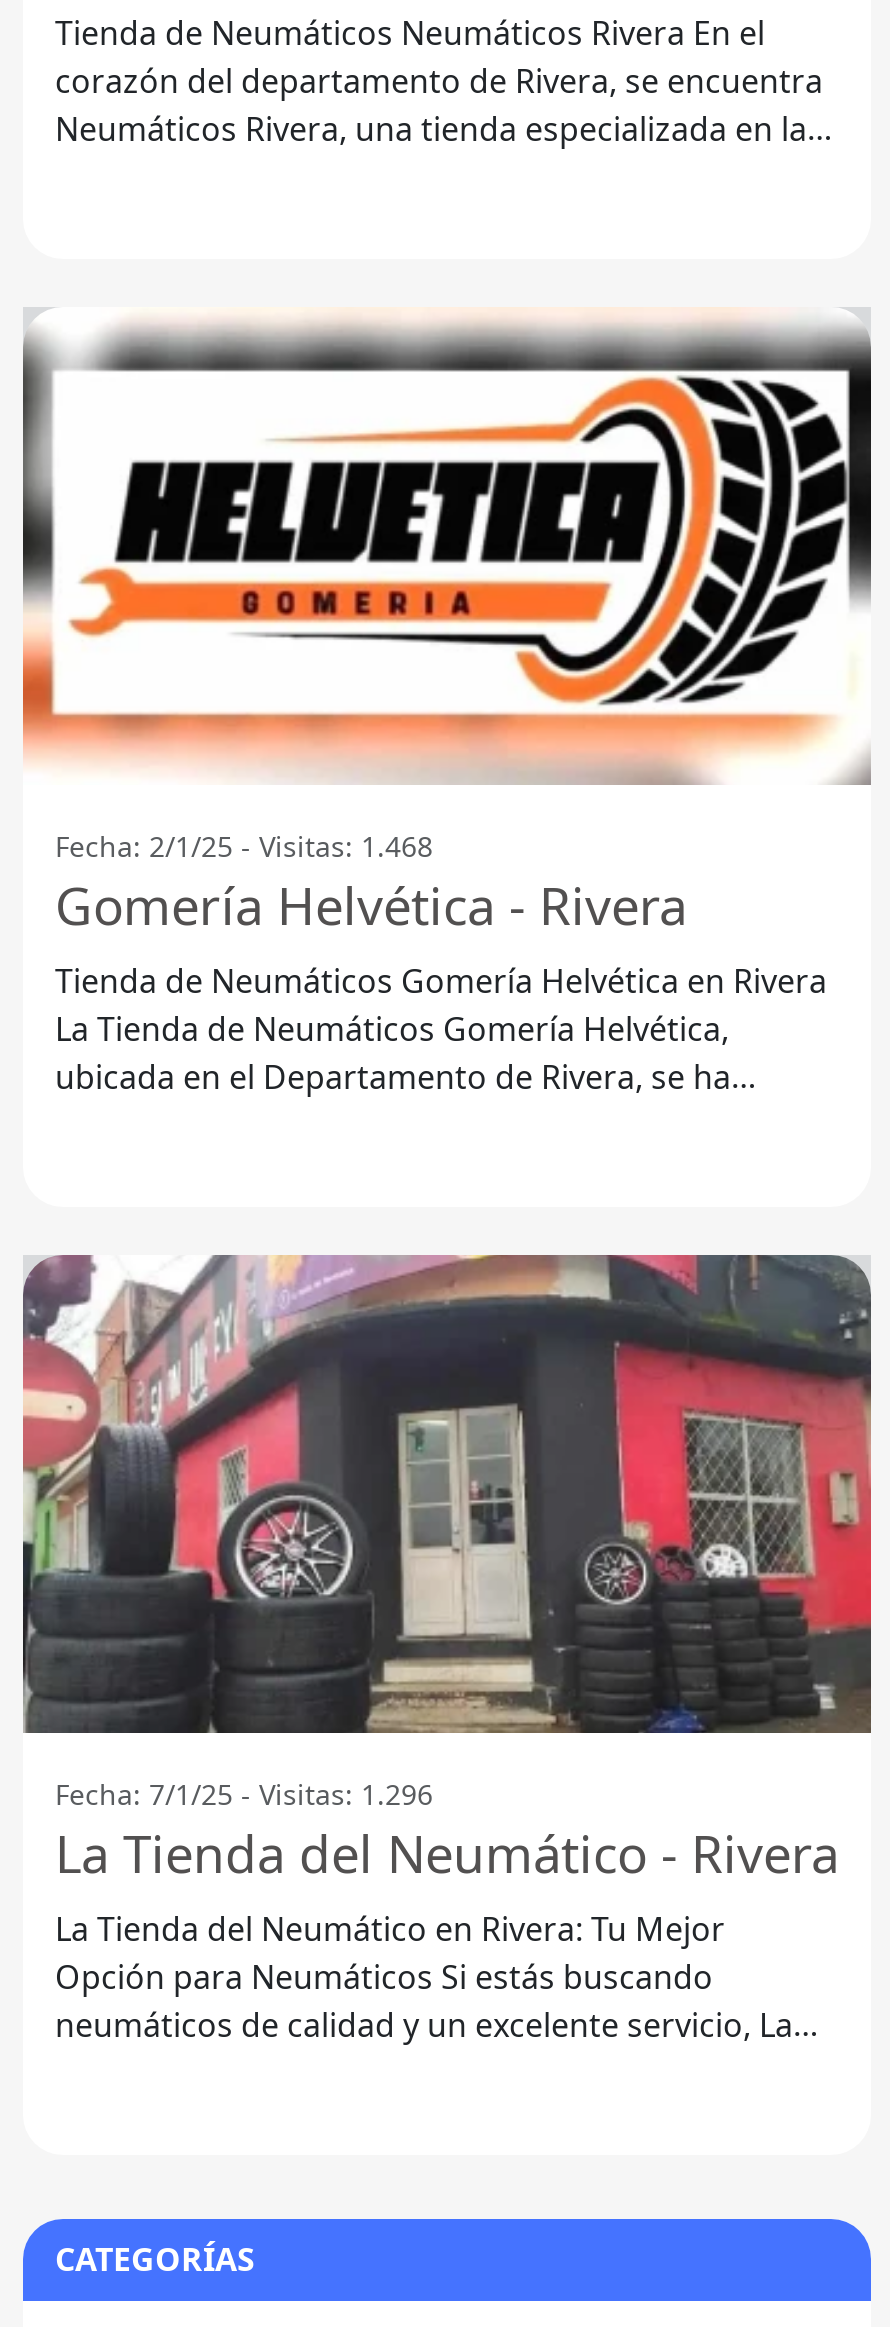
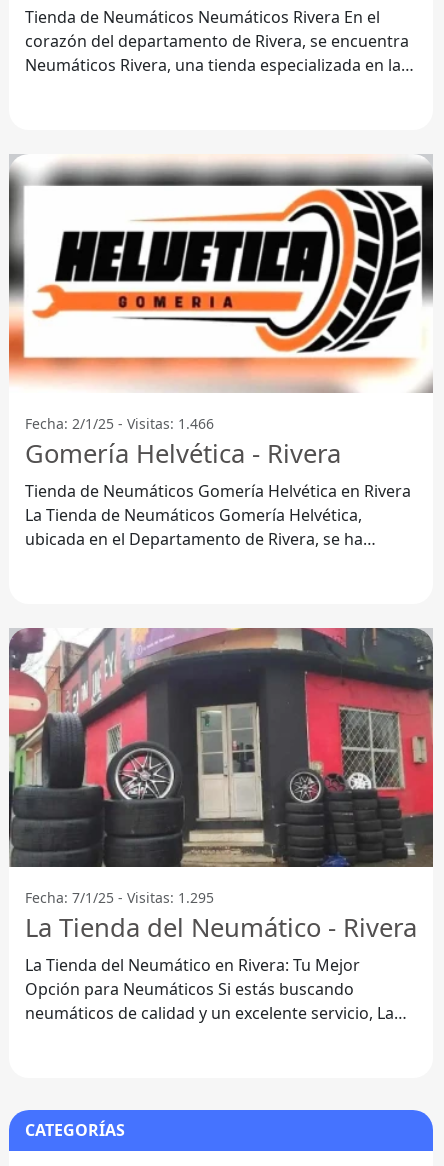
- Fecha: 2/1/25 - Visitas: 1.468
+ Fecha: 2/1/25 - Visitas: 1.466

- Fecha: 7/1/25 - Visitas: 1.296
+ Fecha: 7/1/25 - Visitas: 1.295
